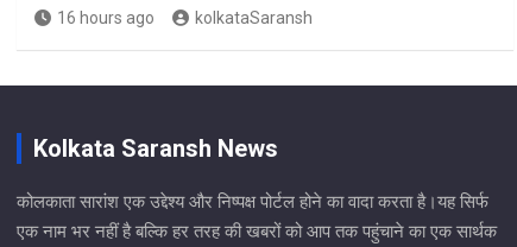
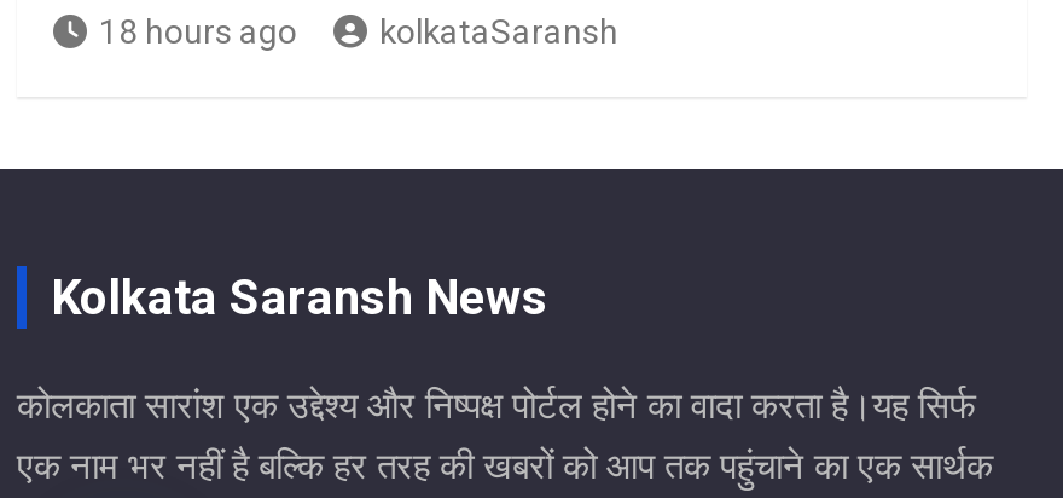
- 16 hours ago
+ 18 hours ago
